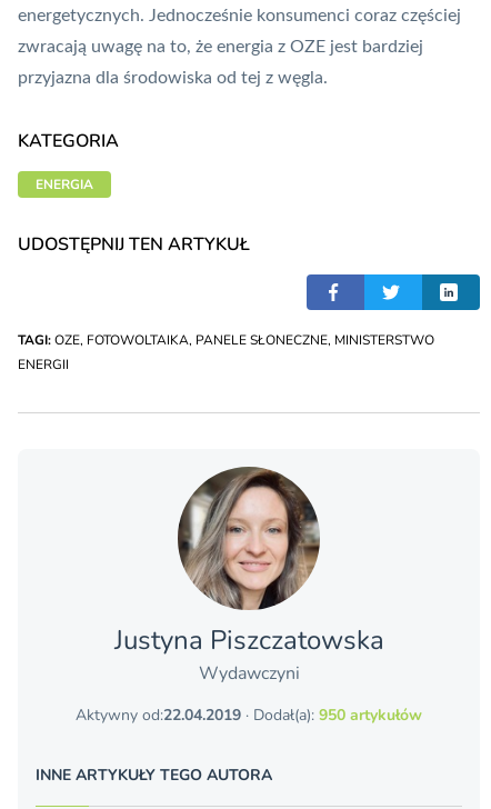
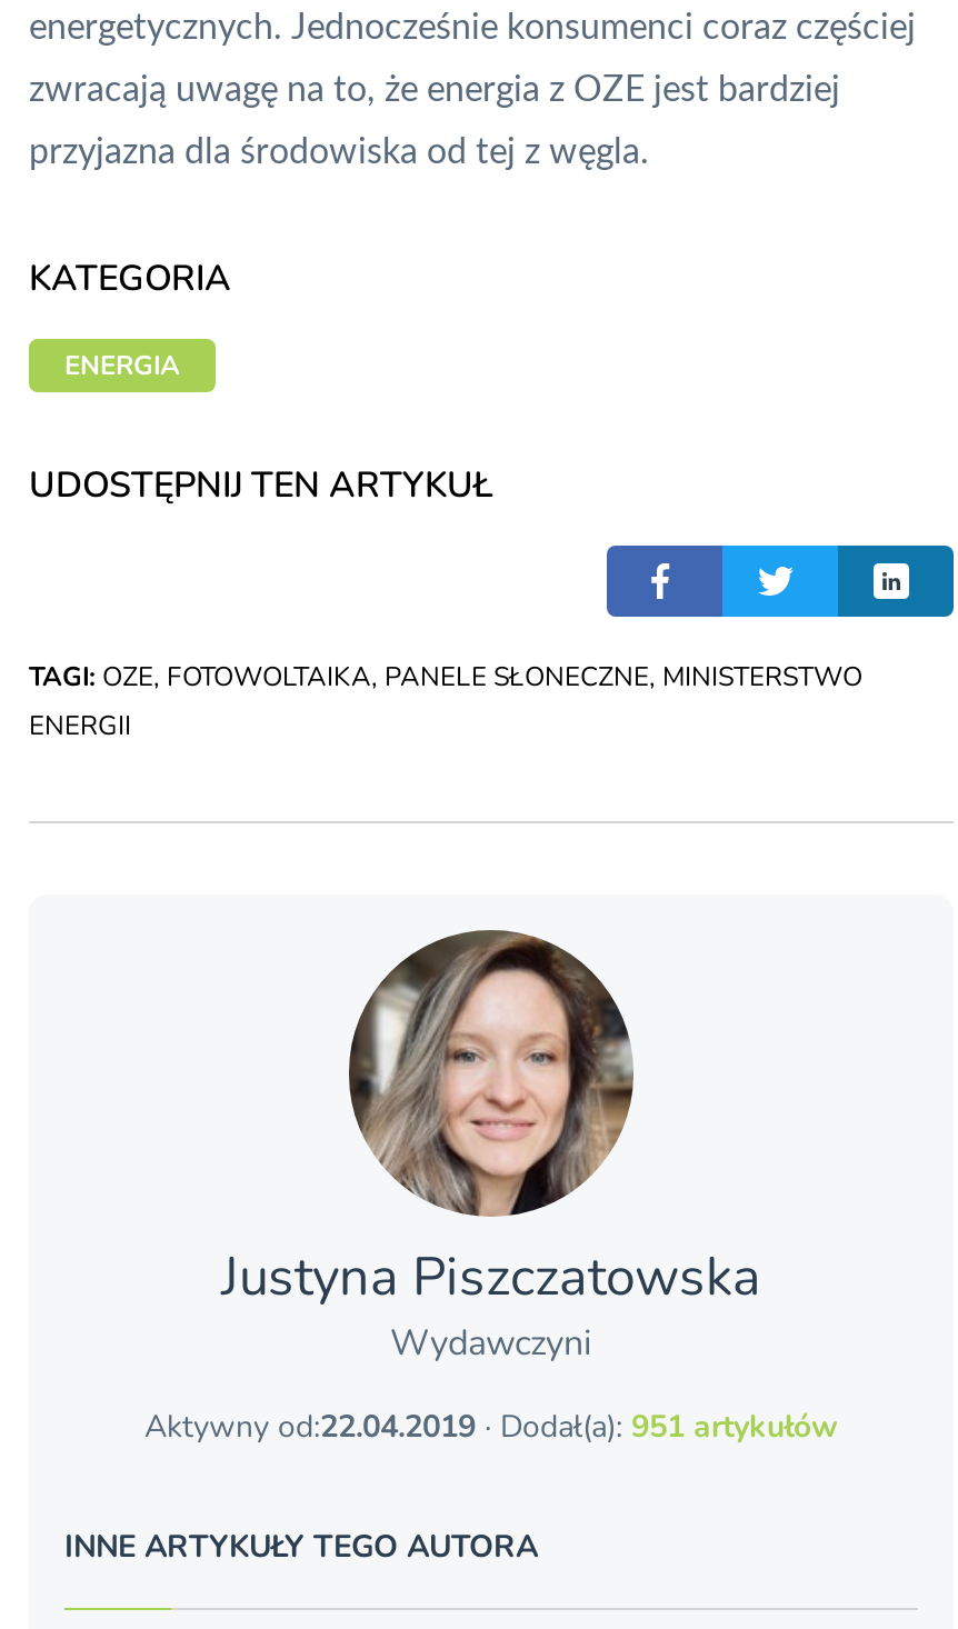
- Aktywny od:22.04.2019 · Dodał(a): 950 artykułów
+ Aktywny od:22.04.2019 · Dodał(a): 951 artykułów
